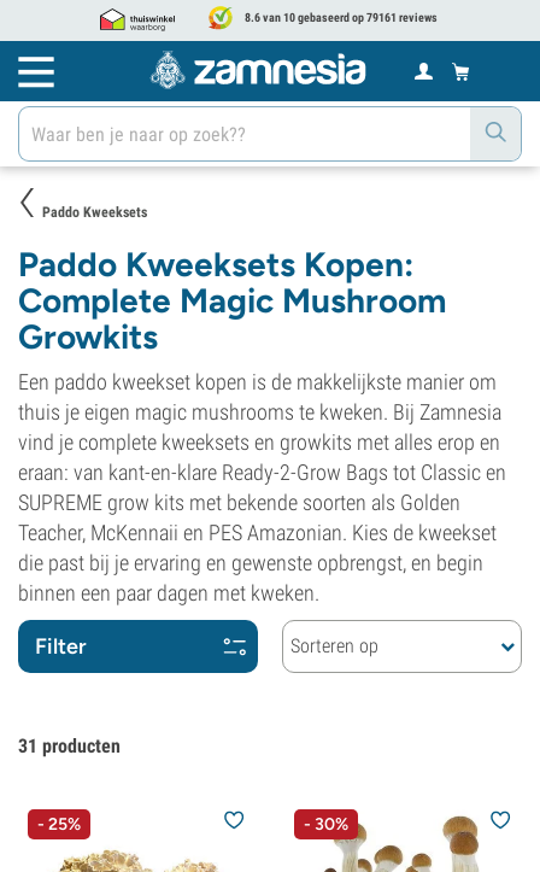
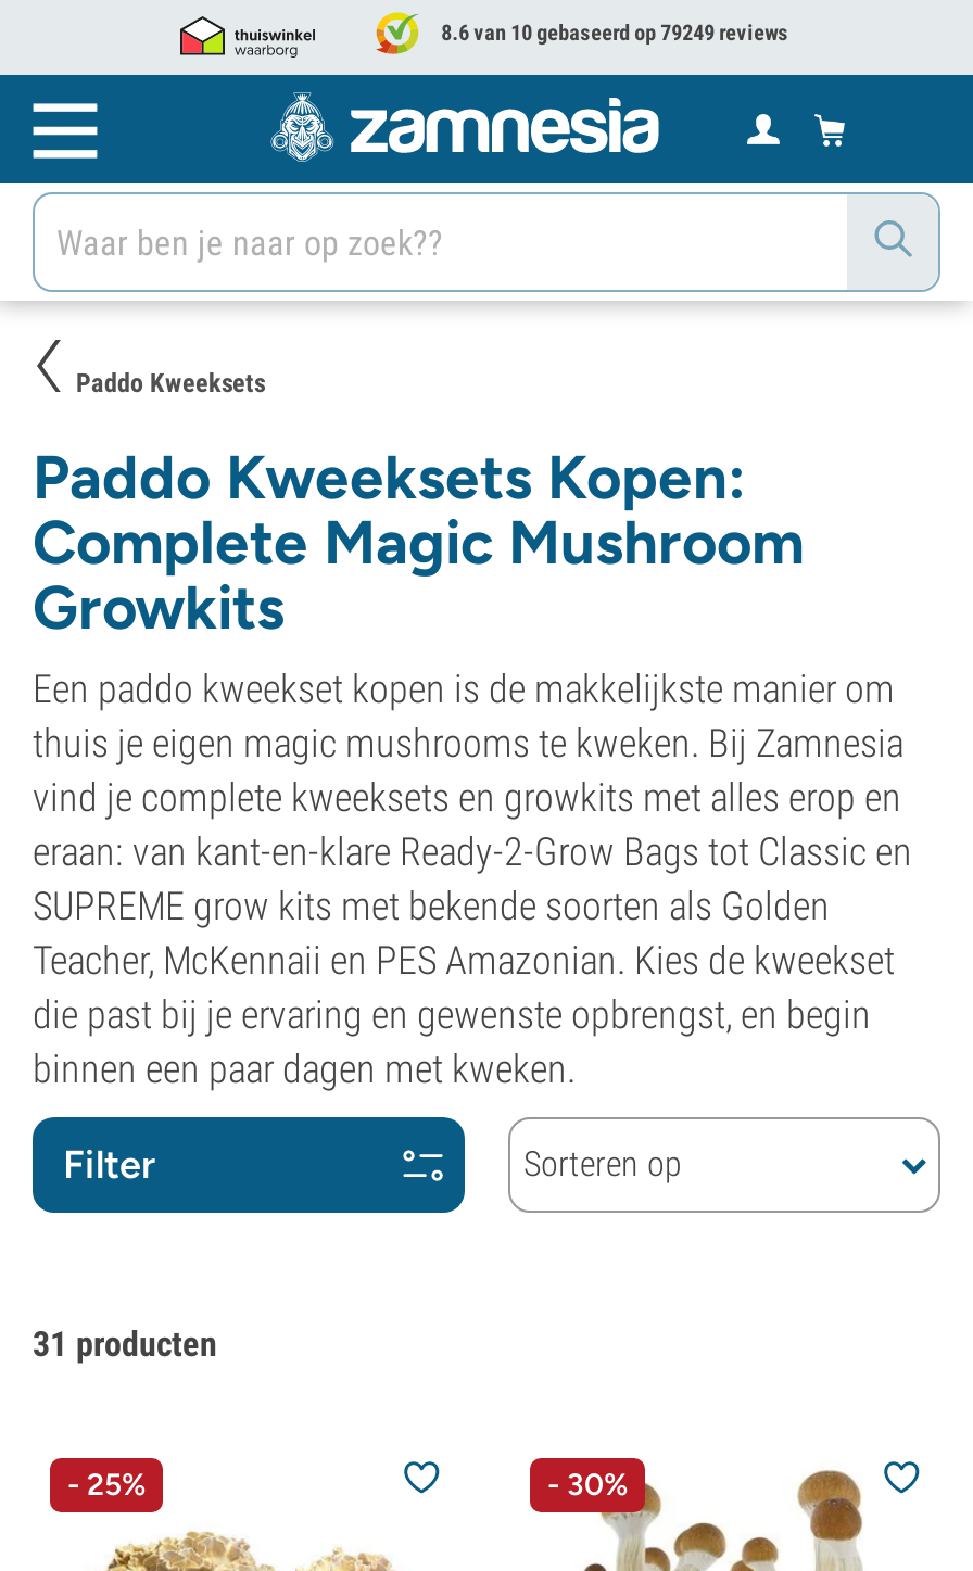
- 8.6 van 10 gebaseerd op 79161 reviews
+ 8.6 van 10 gebaseerd op 79249 reviews
